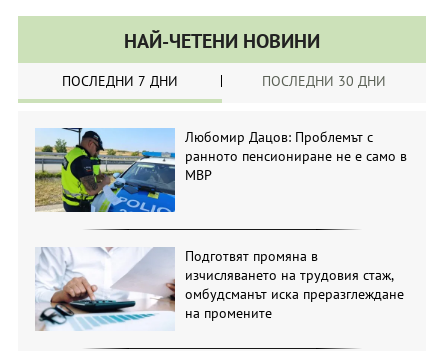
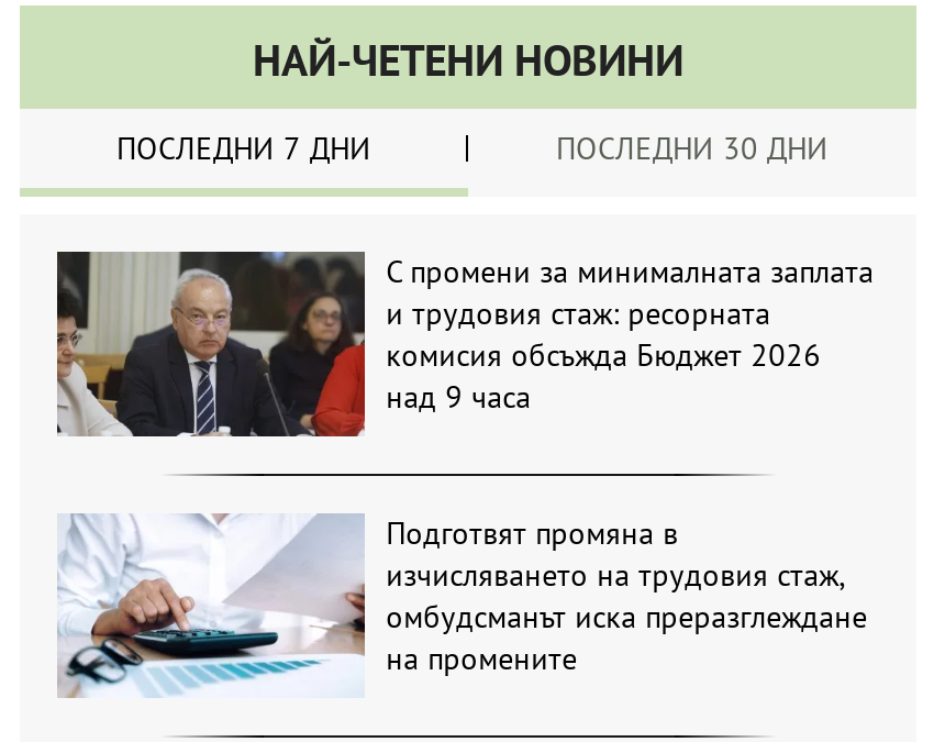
- [image]
- Любомир Дацов: Проблемът с
- ранното пенсиониране не е само в
- МВР
+ [image]
+ С промени за минималната заплата
+ и трудовия стаж: ресорната
+ комисия обсъжда Бюджет 2026
+ над 9 часа
